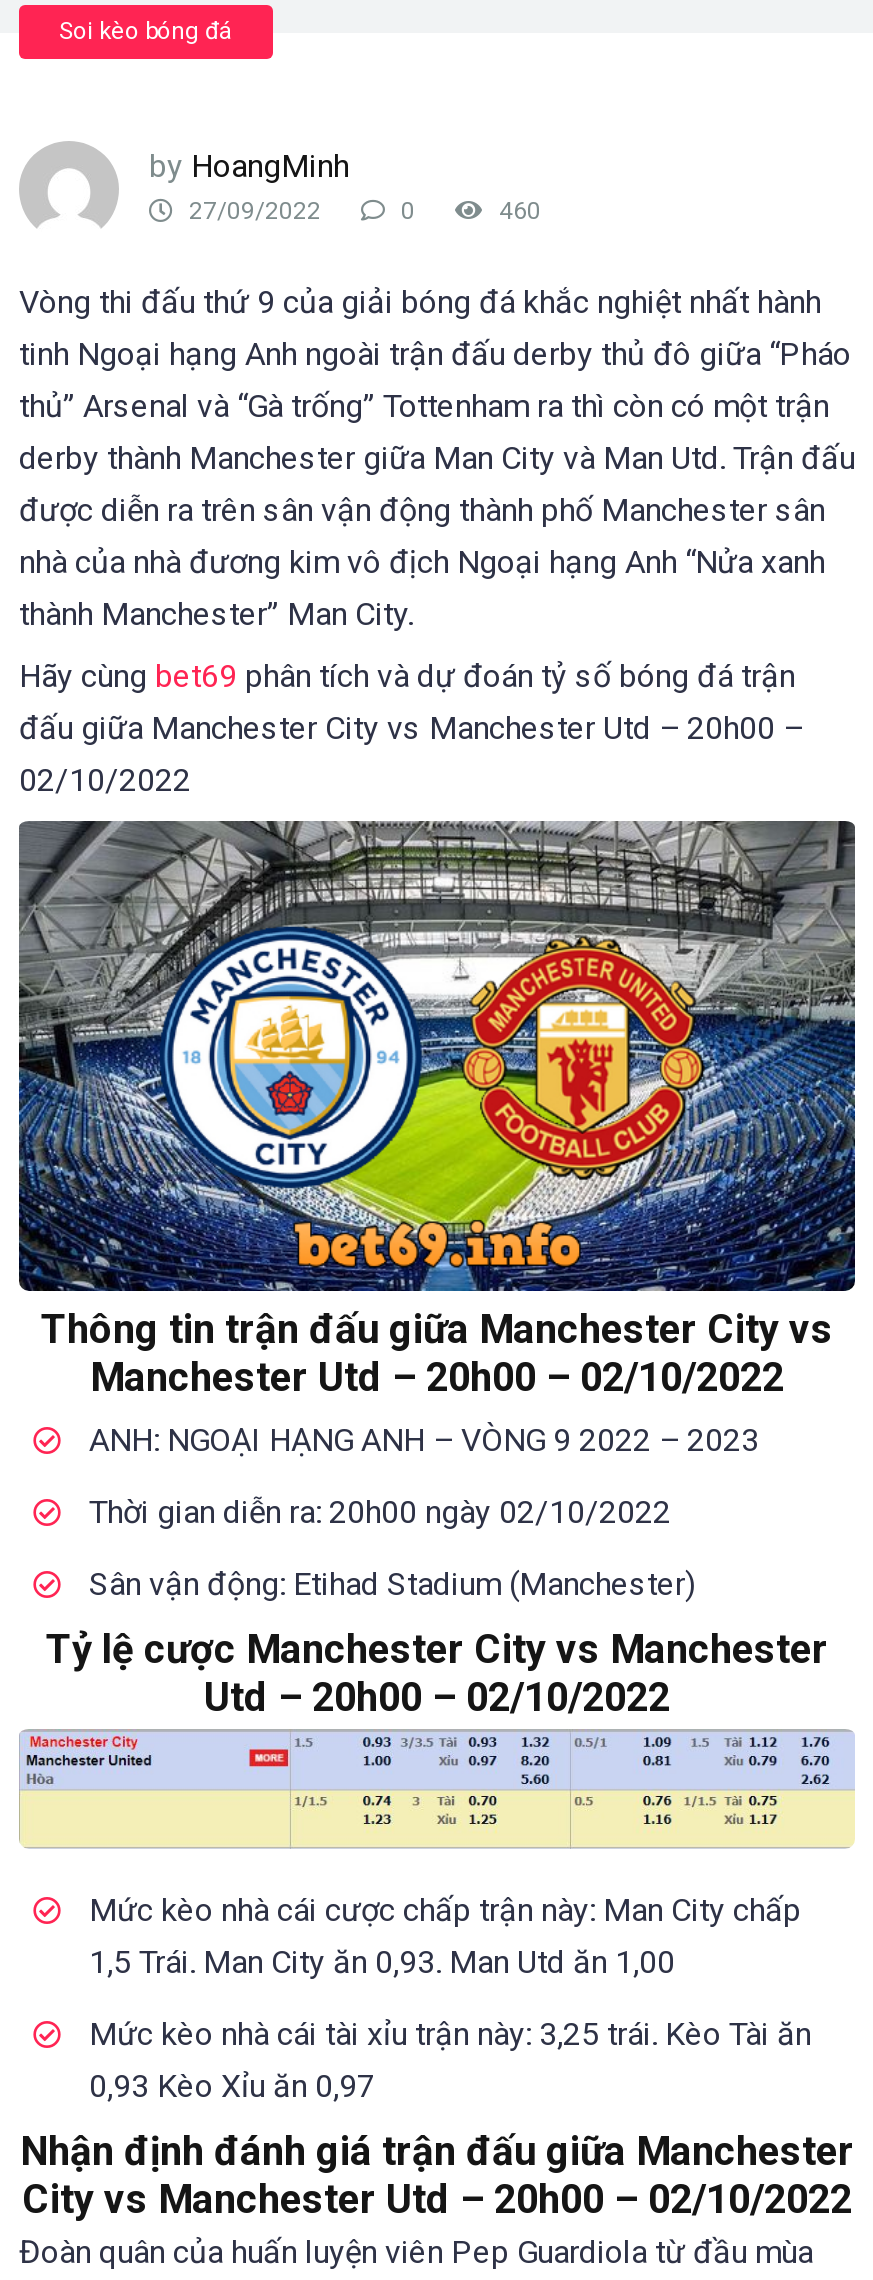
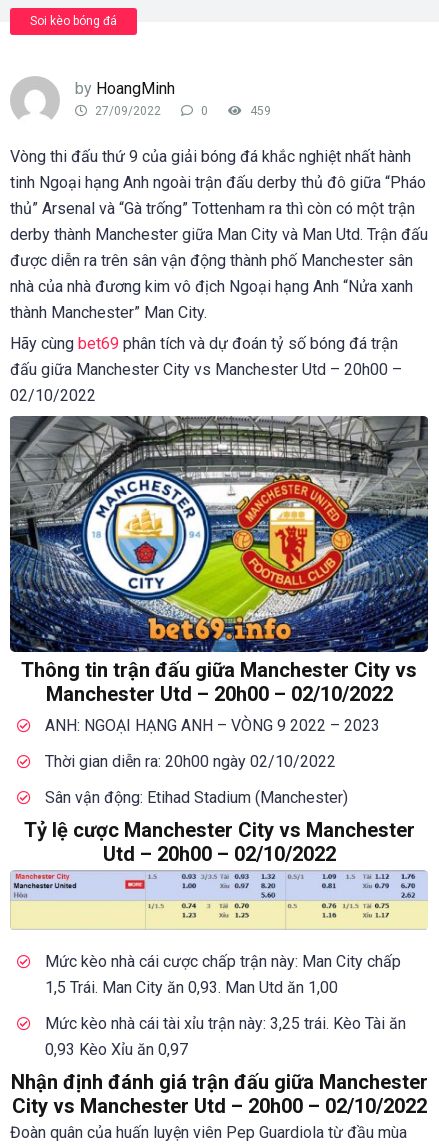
- 460
+ 459
